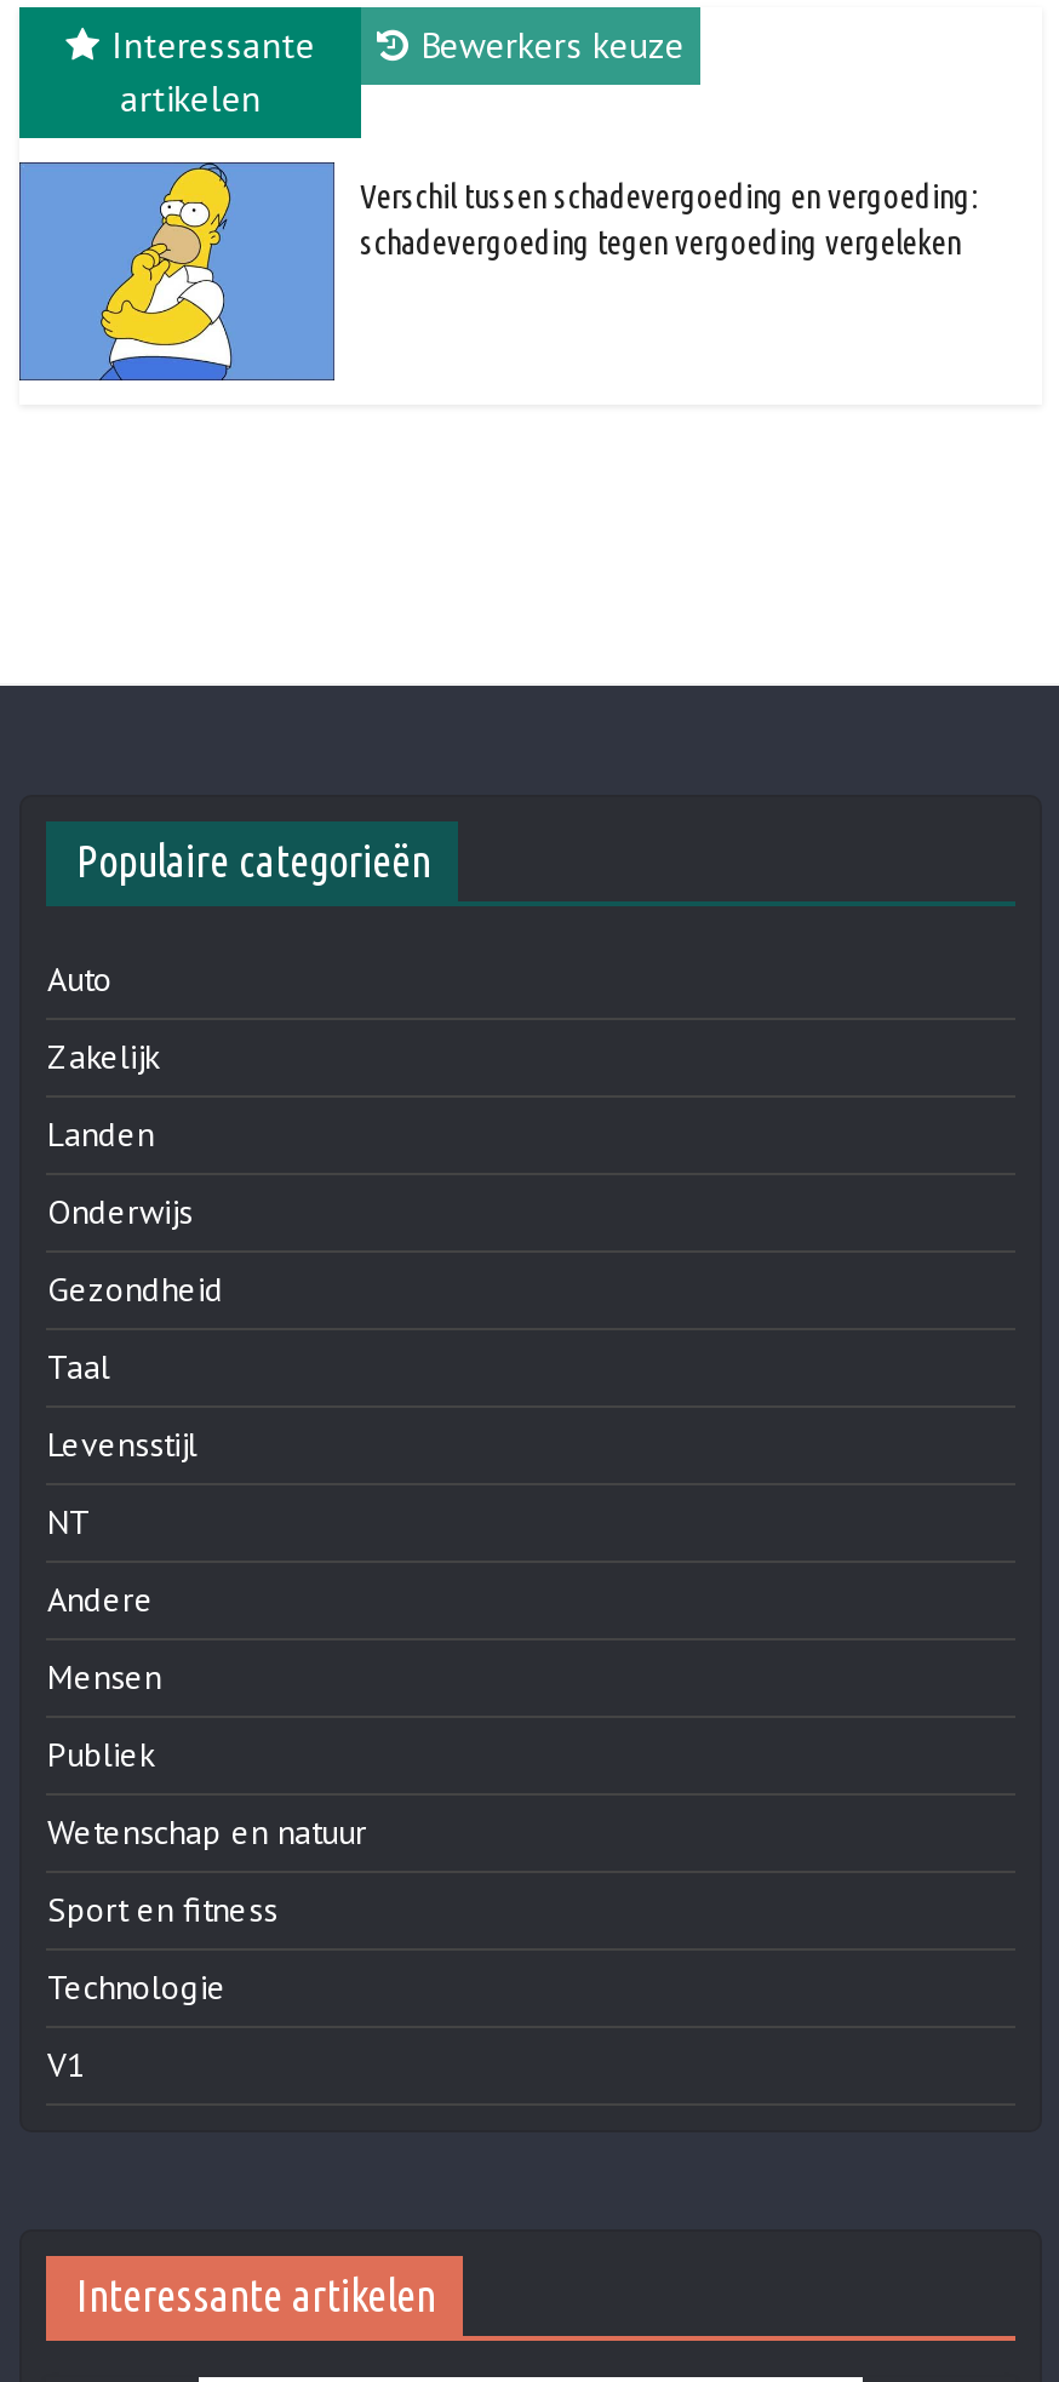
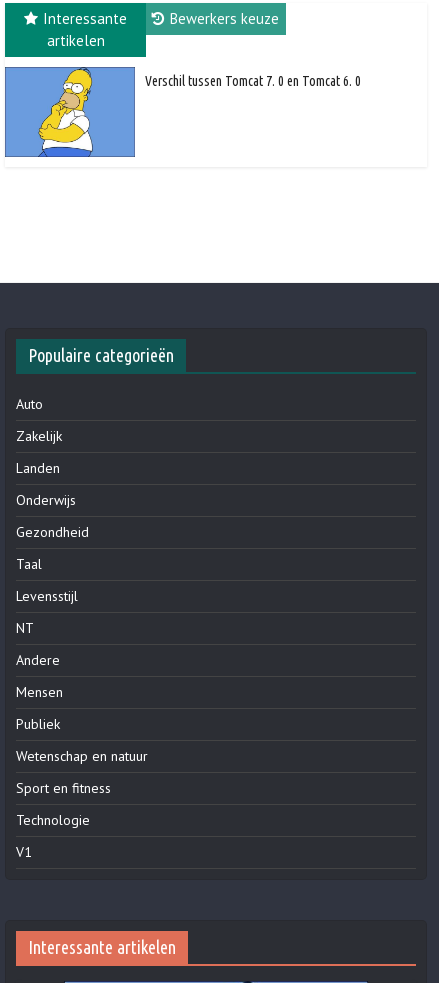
- Verschil tussen schadevergoeding en vergoeding:
- schadevergoeding tegen vergoeding vergeleken
+ Verschil tussen Tomcat 7. 0 en Tomcat 6. 0
